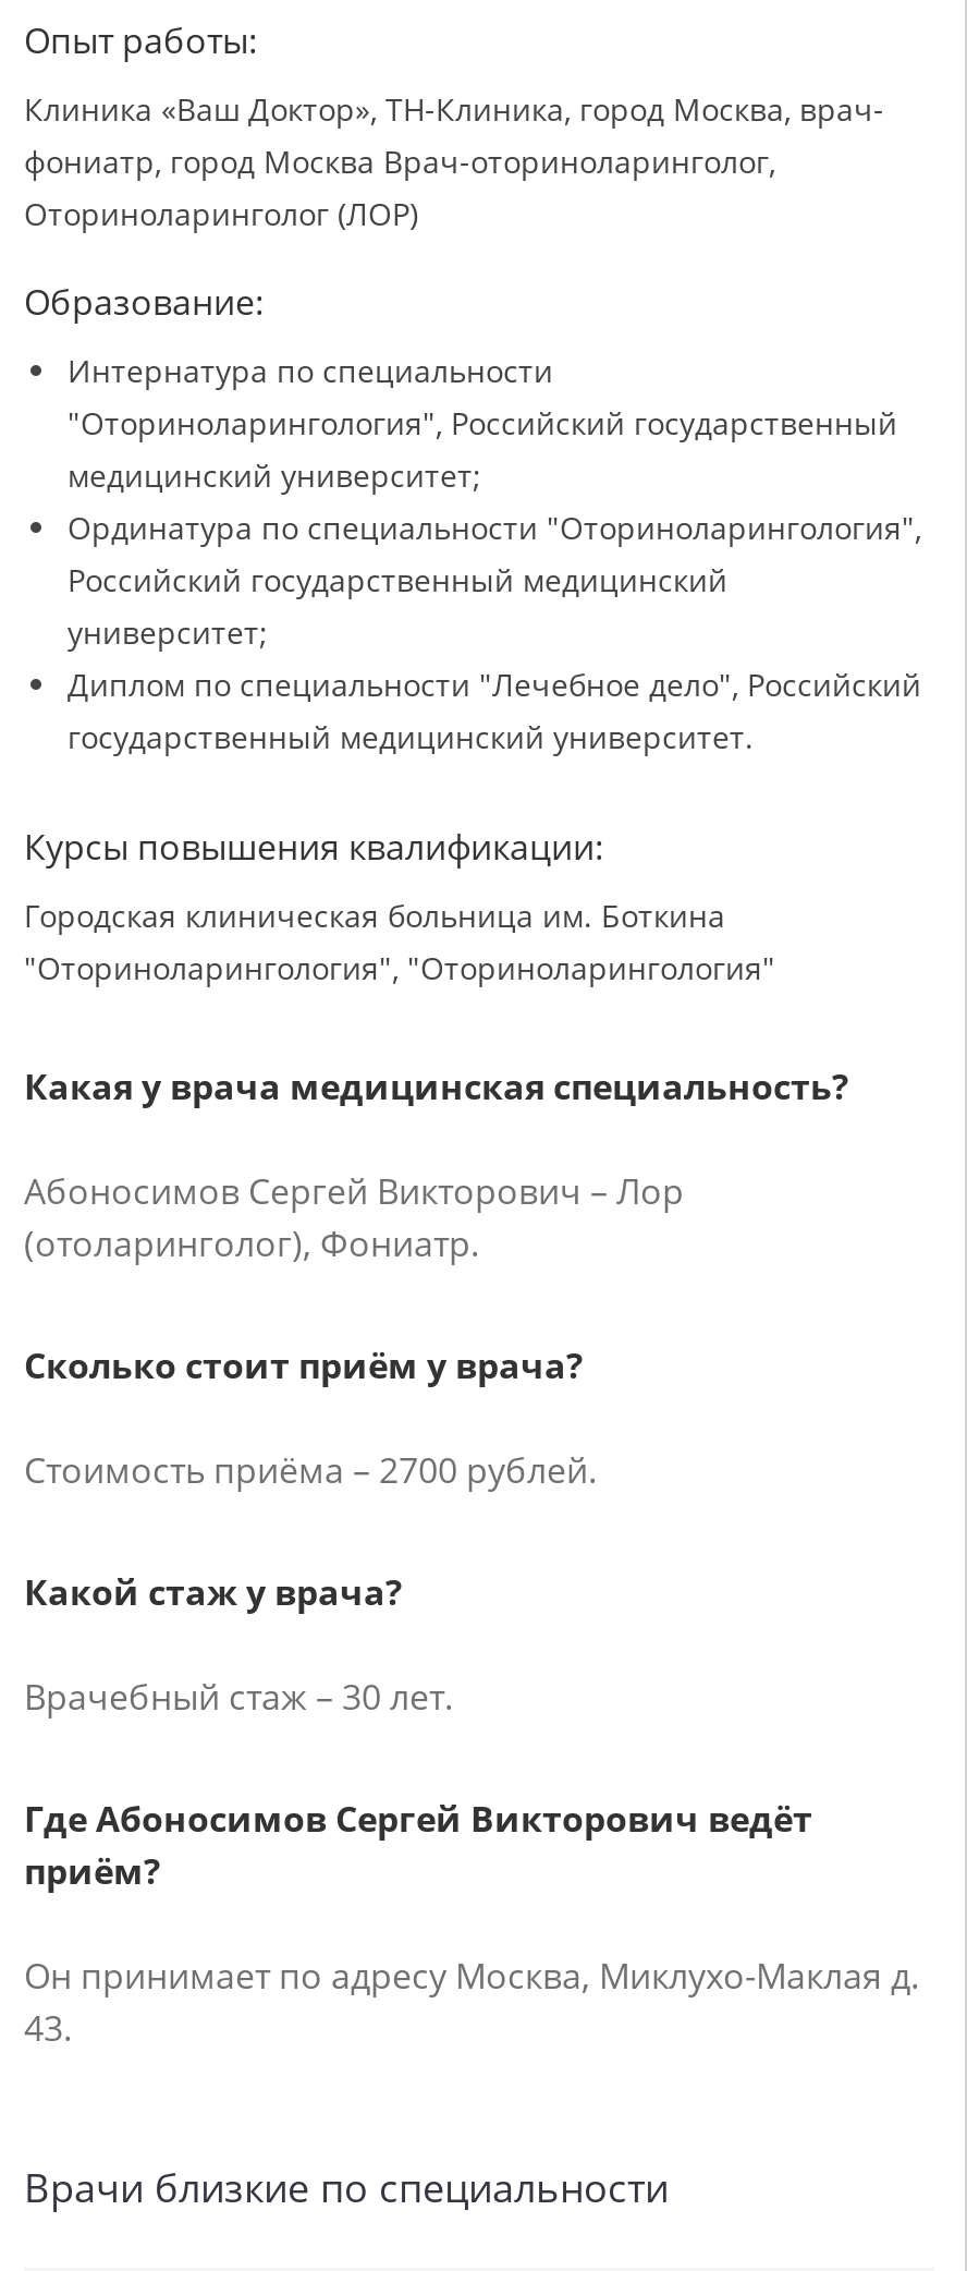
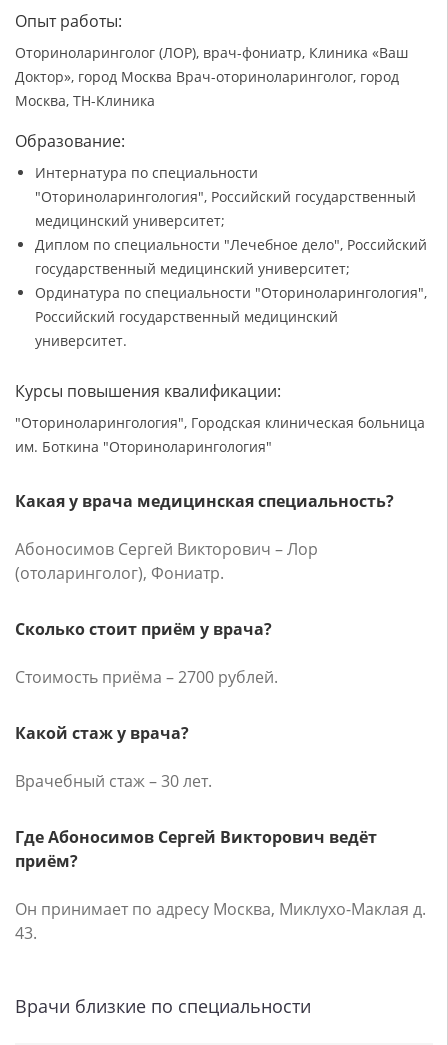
- Клиника «Ваш Доктор», ТН-Клиника, город Москва, врач-
- фониатр, город Москва Врач-оториноларинголог,
- Оториноларинголог (ЛОР)
+ Оториноларинголог (ЛОР), врач-фониатр, Клиника «Ваш
+ Доктор», город Москва Врач-оториноларинголог, город
+ Москва, ТН-Клиника

+ государственный медицинский университет;

moved down: Ординатура по специальности "Оториноларингология", | Российский государственный медицинский

- университет;
- государственный медицинский университет.
+ университет.

moved up: Диплом по специальности "Лечебное дело", Российский

- Городская клиническая больница им. Боткина
- "Оториноларингология", "Оториноларингология"
+ "Оториноларингология", Городская клиническая больница
+ им. Боткина "Оториноларингология"
